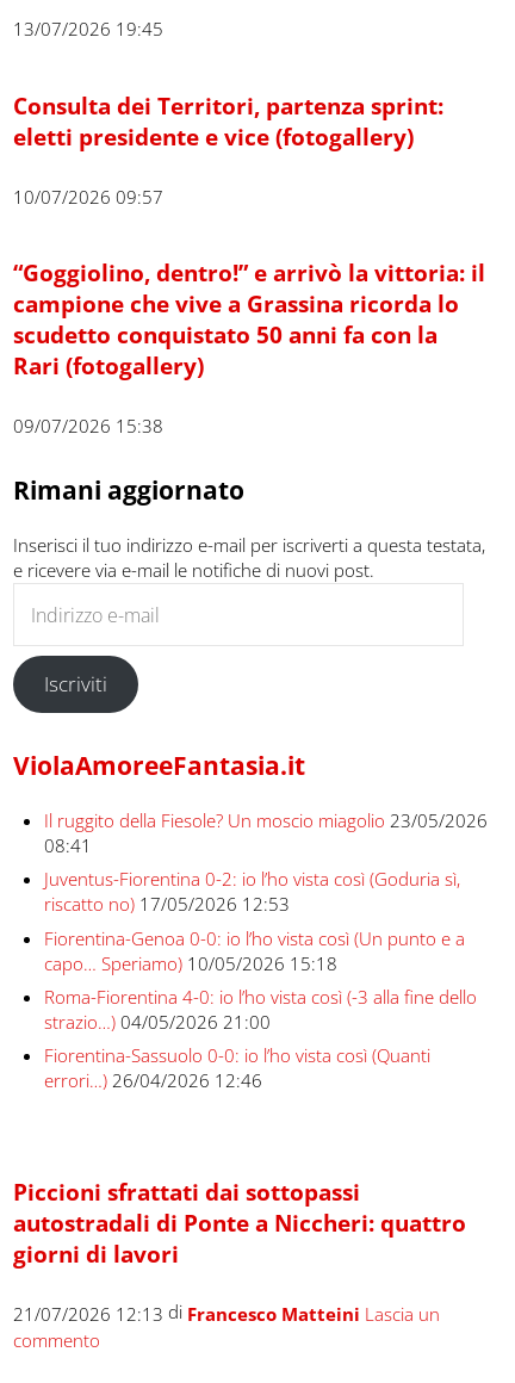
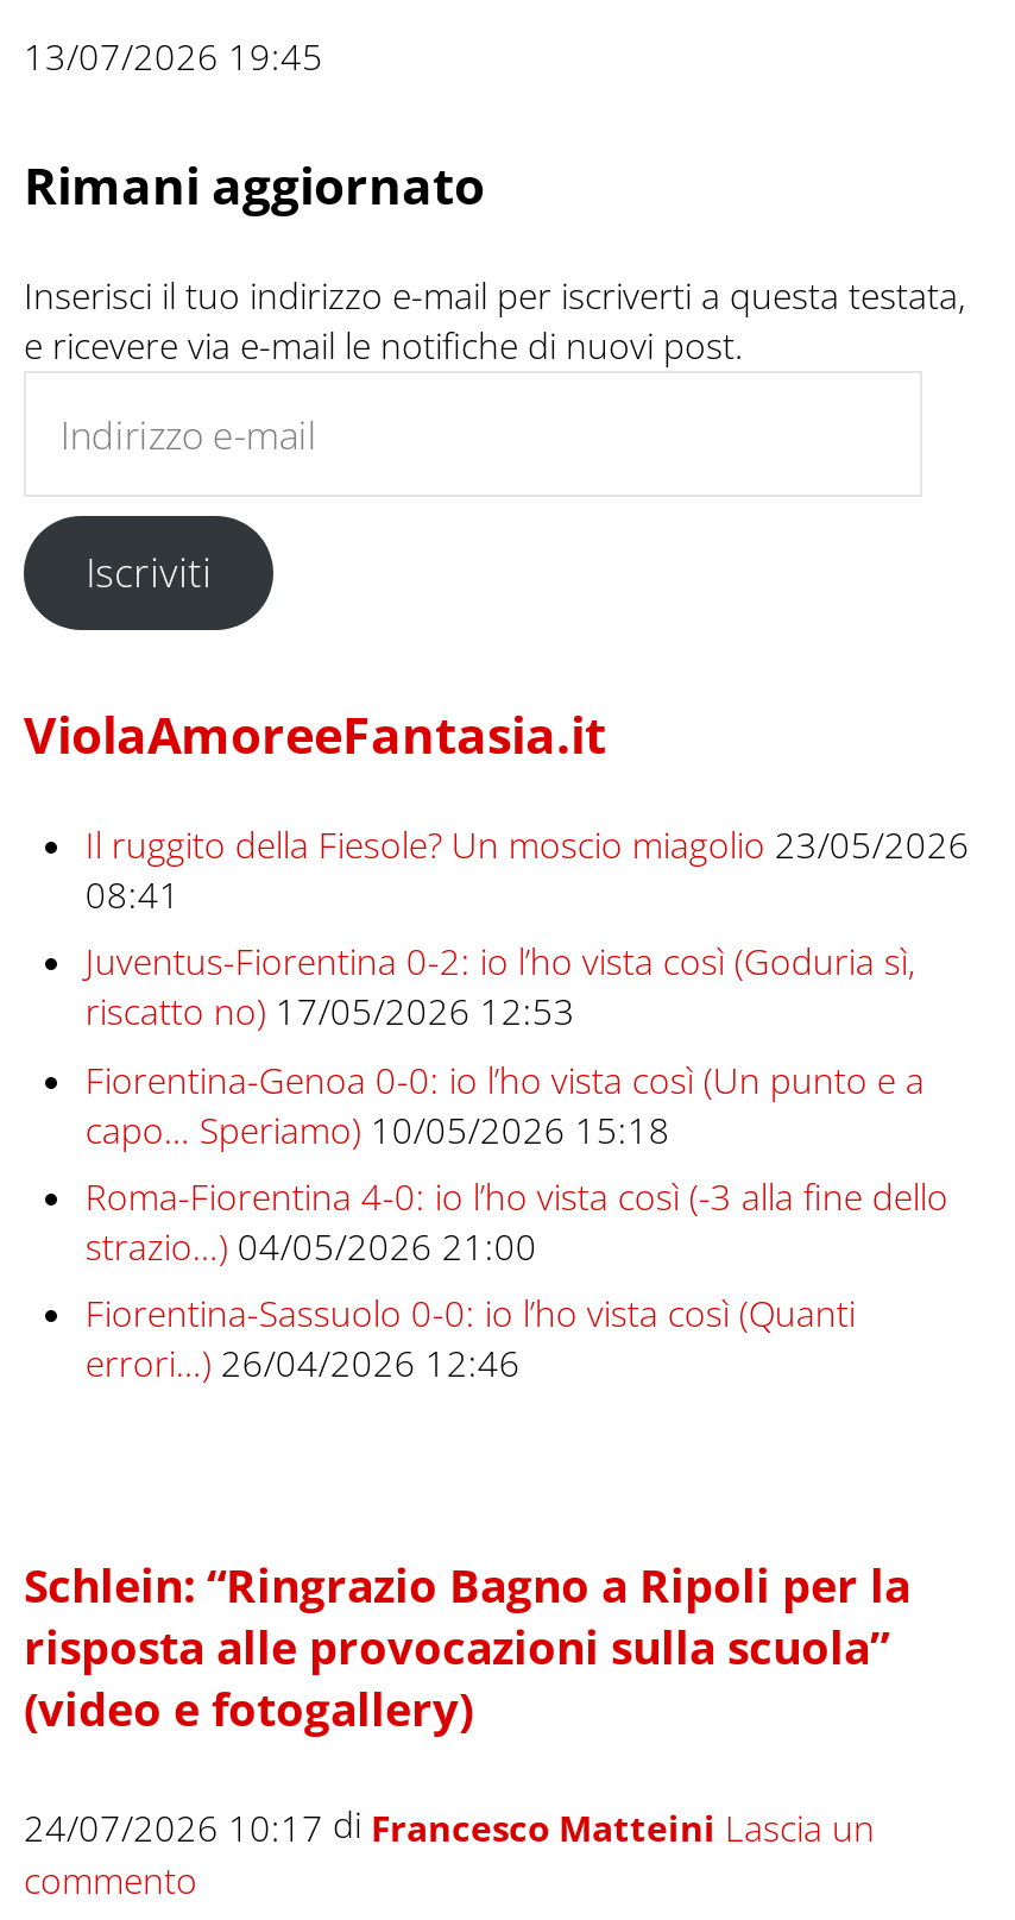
- Consulta dei Territori, partenza sprint:
- eletti presidente e vice (fotogallery)
- 10/07/2026 09:57
- “Goggiolino, dentro!” e arrivò la vittoria: il
- campione che vive a Grassina ricorda lo
- scudetto conquistato 50 anni fa con la
- Rari (fotogallery)
- 09/07/2026 15:38

- Piccioni sfrattati dai sottopassi
- autostradali di Ponte a Niccheri: quattro
- giorni di lavori
+ Schlein: “Ringrazio Bagno a Ripoli per la
+ risposta alle provocazioni sulla scuola”
+ (video e fotogallery)

- 21/07/2026 12:13 di Francesco Matteini Lascia un
+ 24/07/2026 10:17 di Francesco Matteini Lascia un
